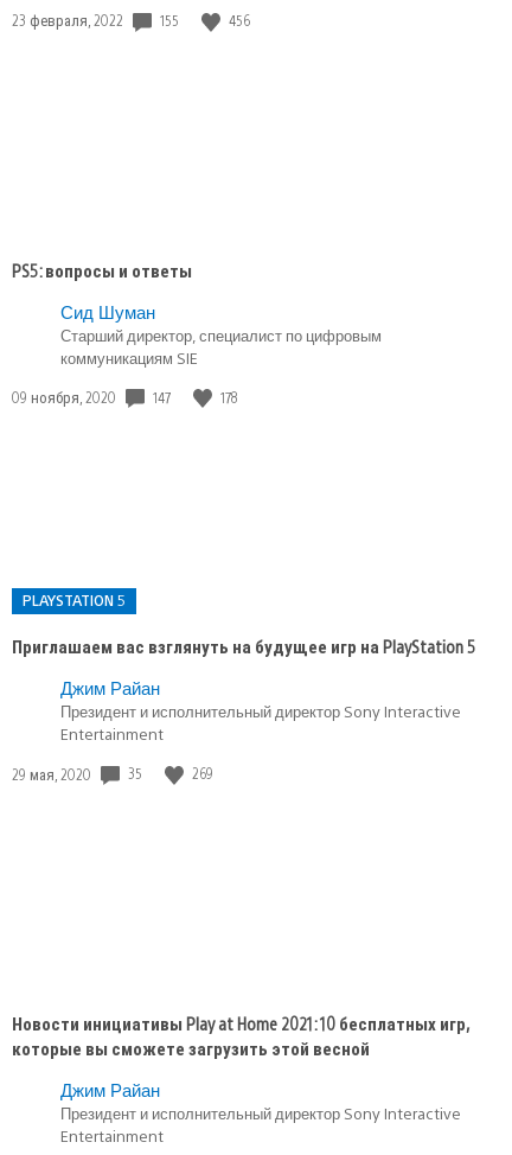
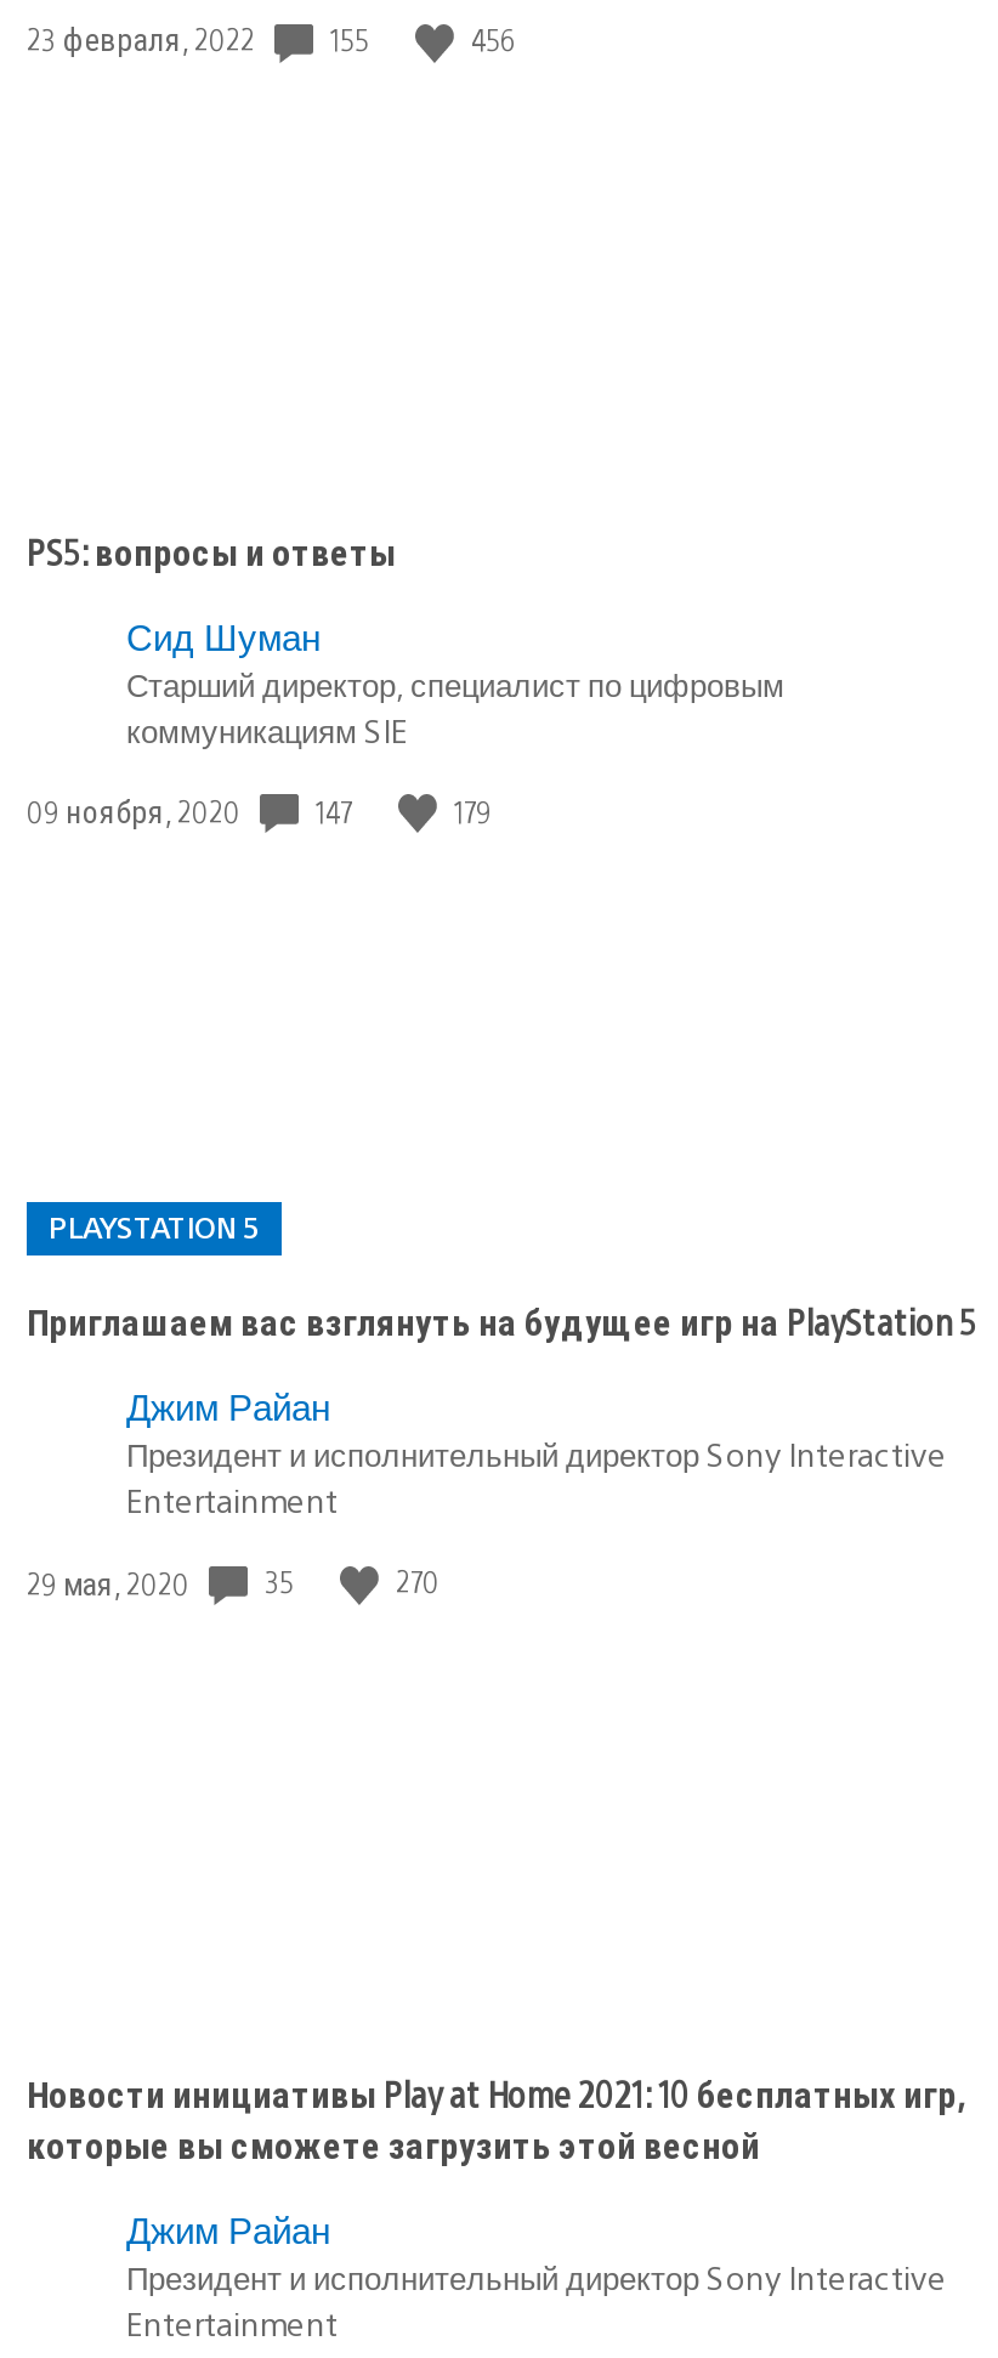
- 178
+ 179

- 269
+ 270
